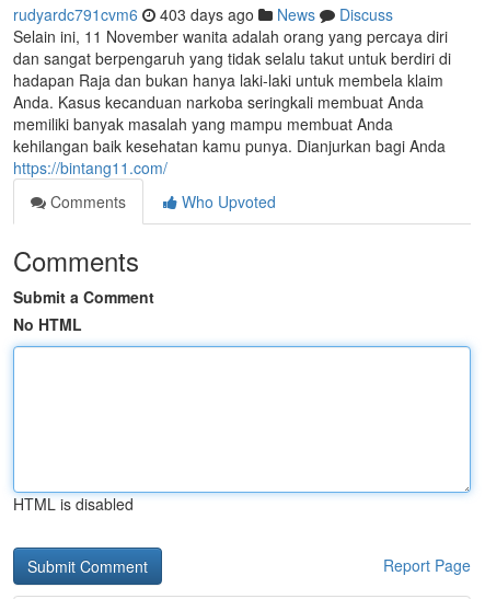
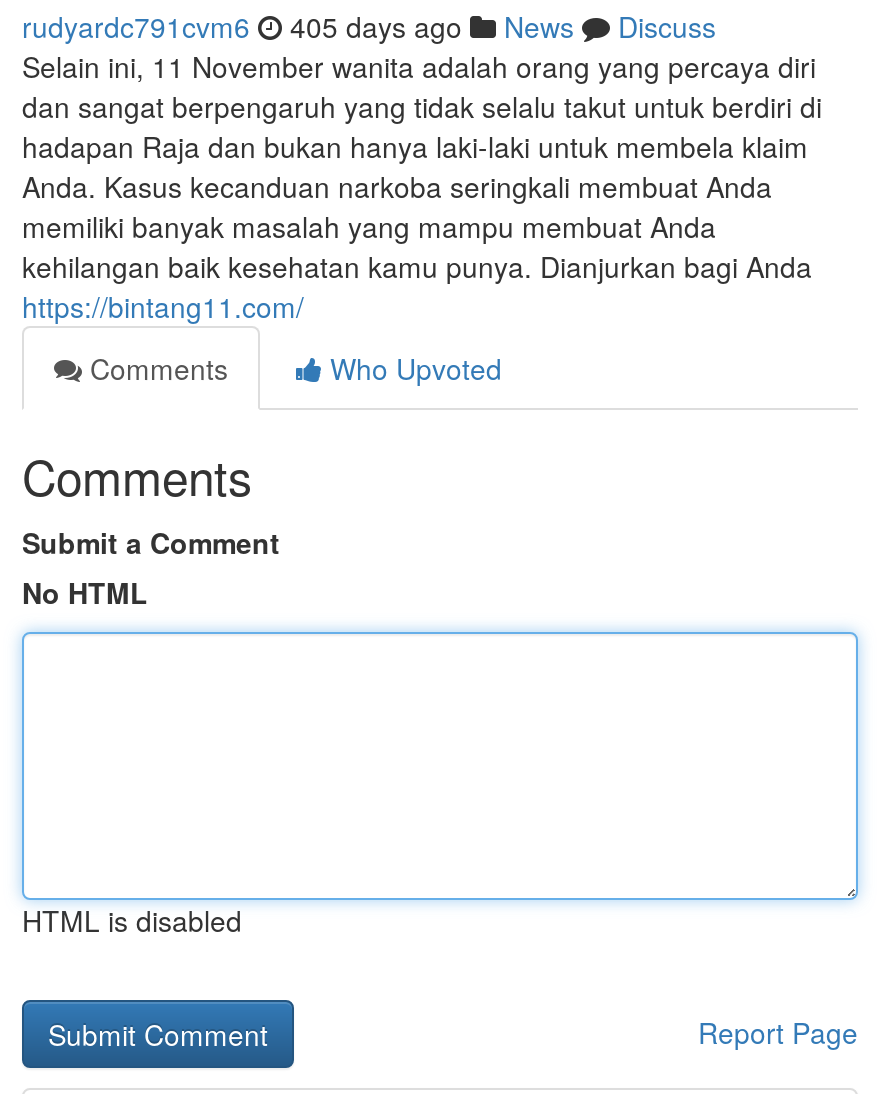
- rudyardc791cvm6 403 days ago News Discuss
+ rudyardc791cvm6 405 days ago News Discuss
